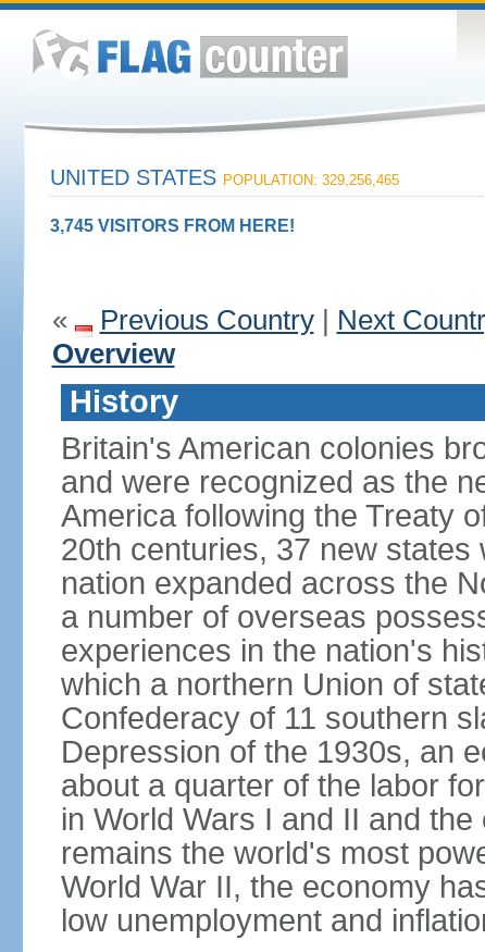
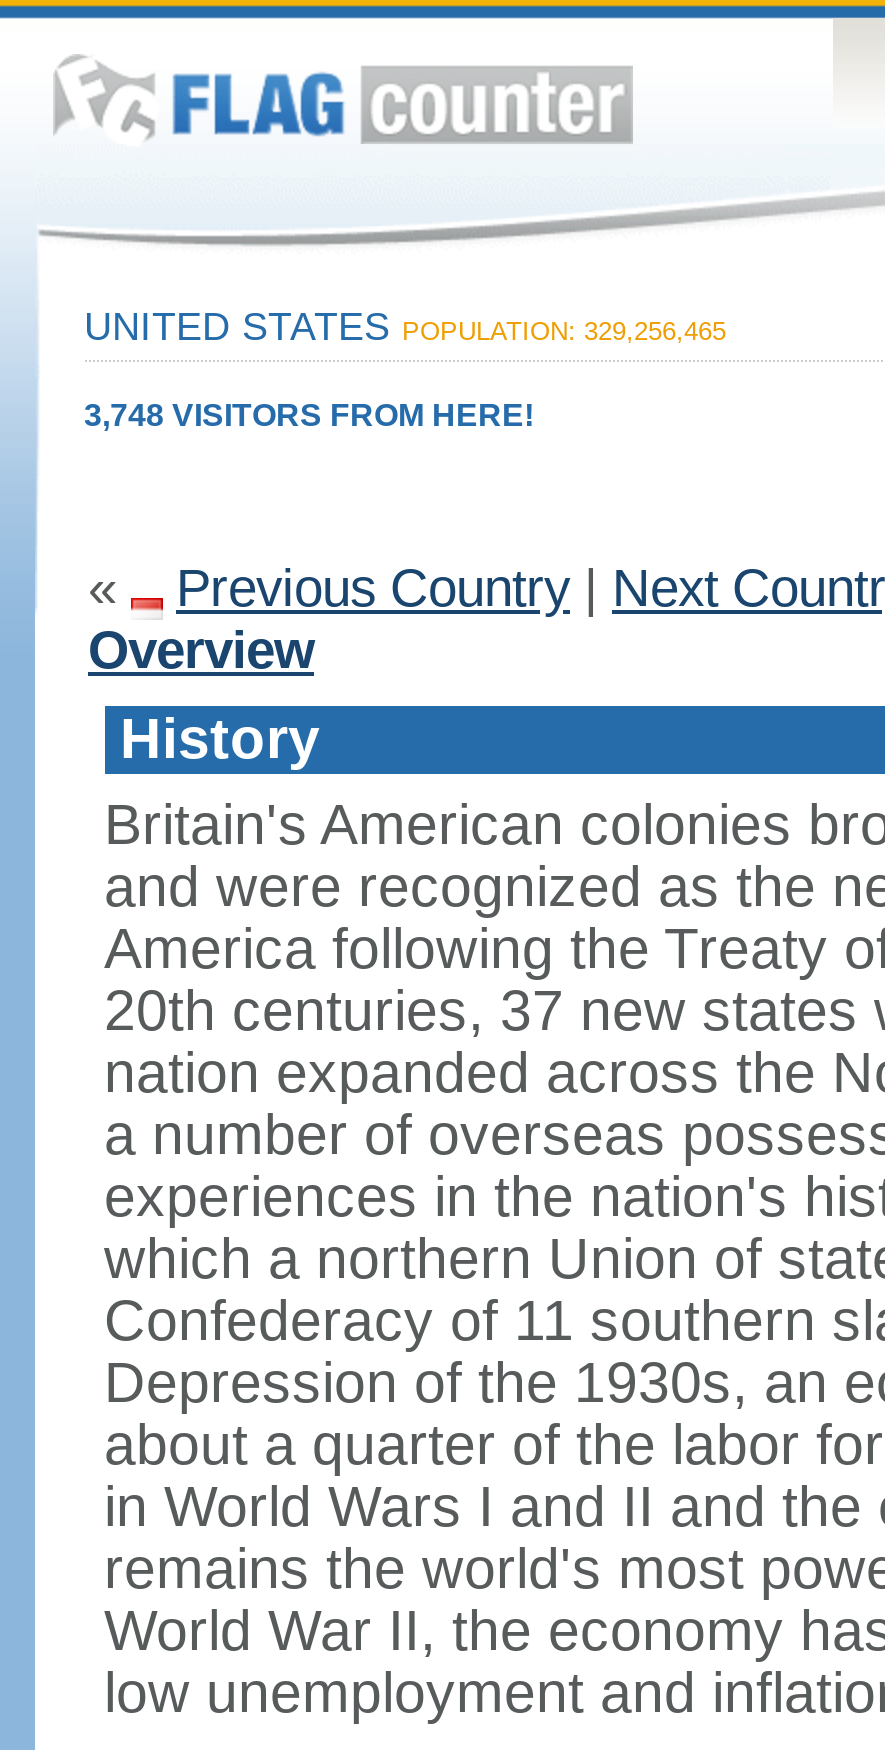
- 3,745 VISITORS FROM HERE!
+ 3,748 VISITORS FROM HERE!
